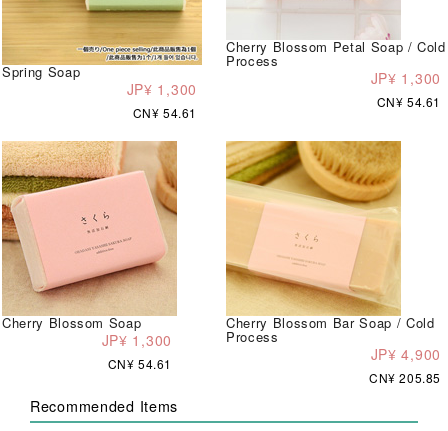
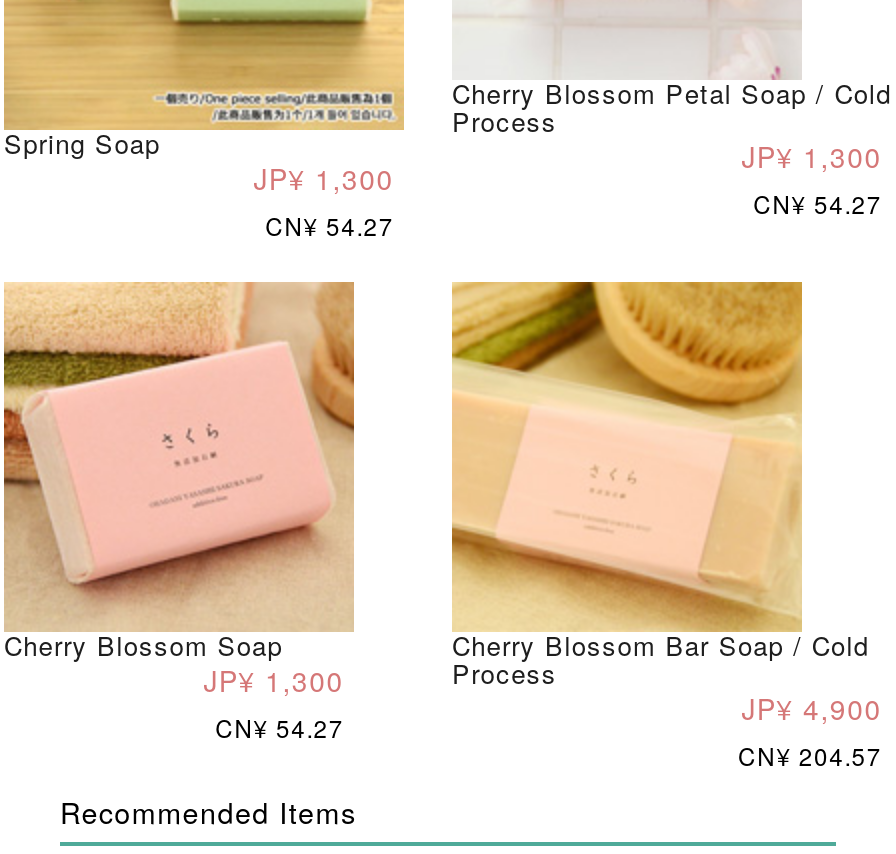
- CN¥ 54.61
+ CN¥ 54.27

- CN¥ 54.61
+ CN¥ 54.27

- CN¥ 54.61
+ CN¥ 54.27

- CN¥ 205.85
+ CN¥ 204.57
